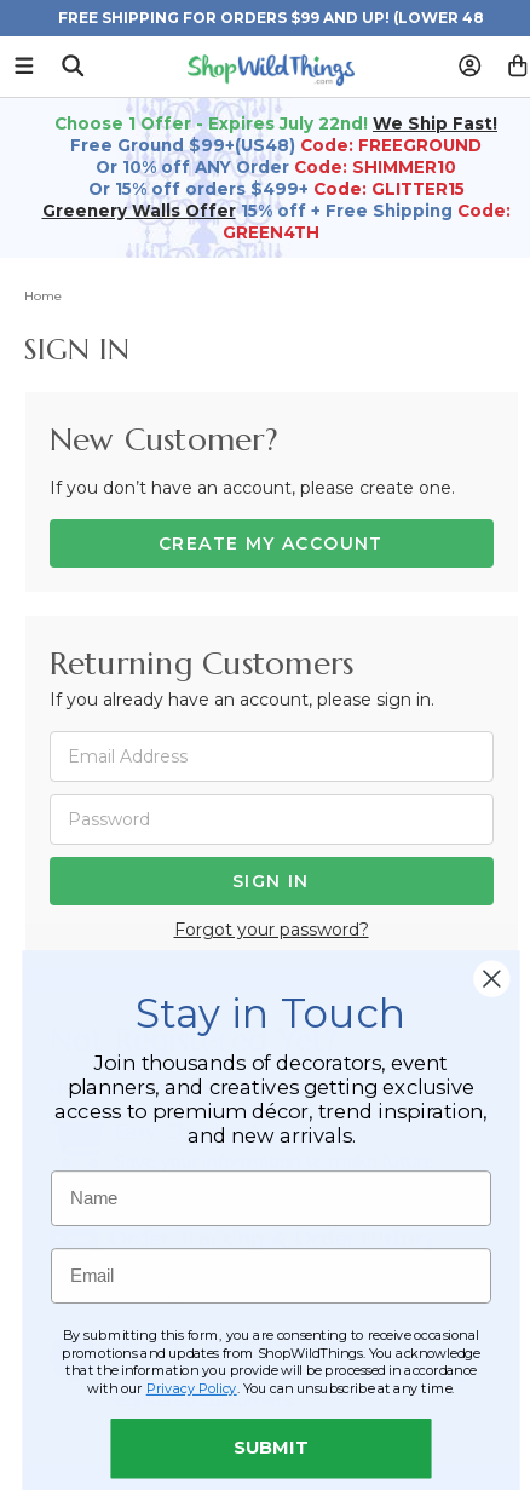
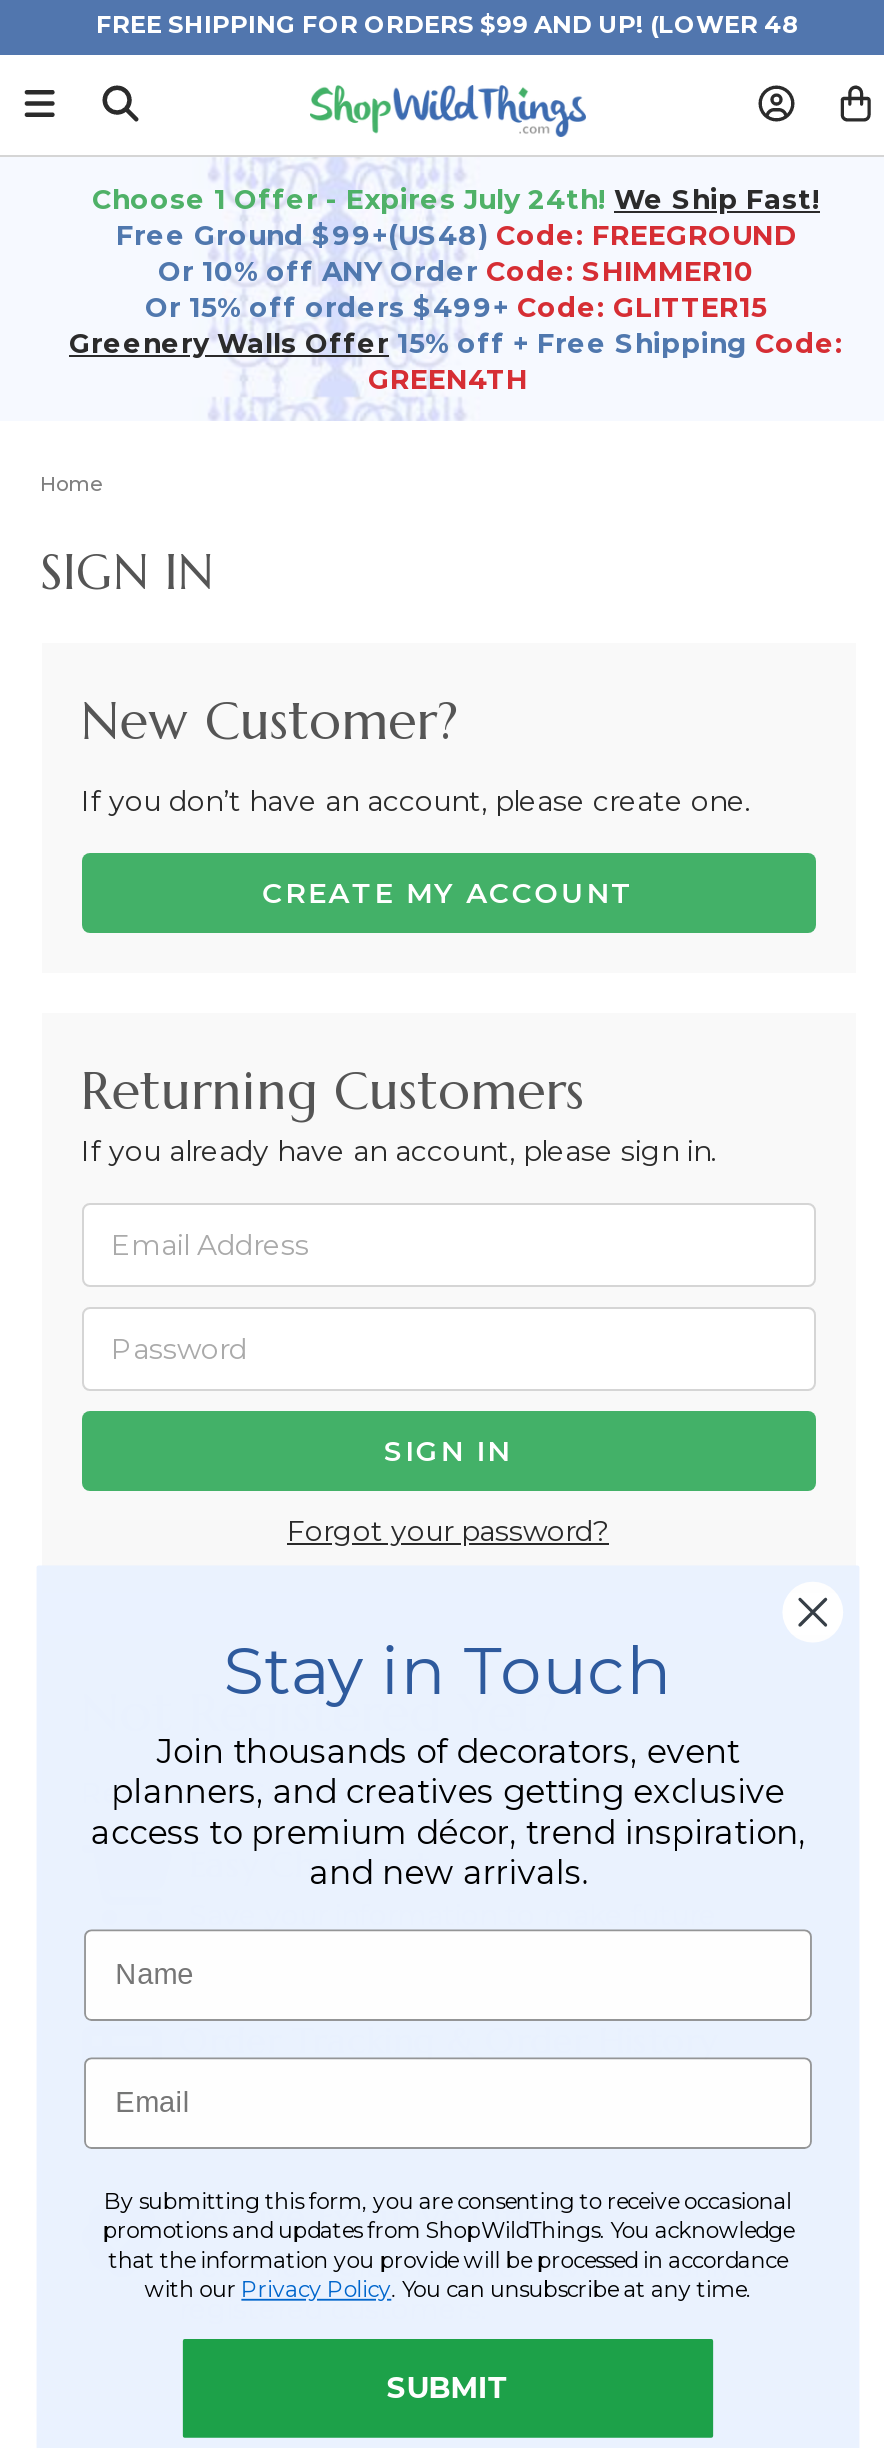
- Choose 1 Offer - Expires July 22nd! We Ship Fast!
+ Choose 1 Offer - Expires July 24th! We Ship Fast!
